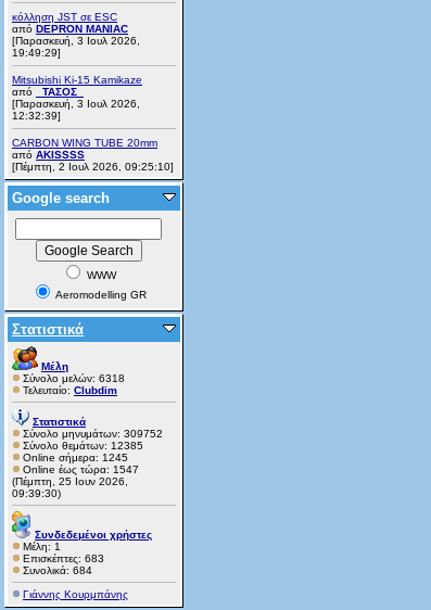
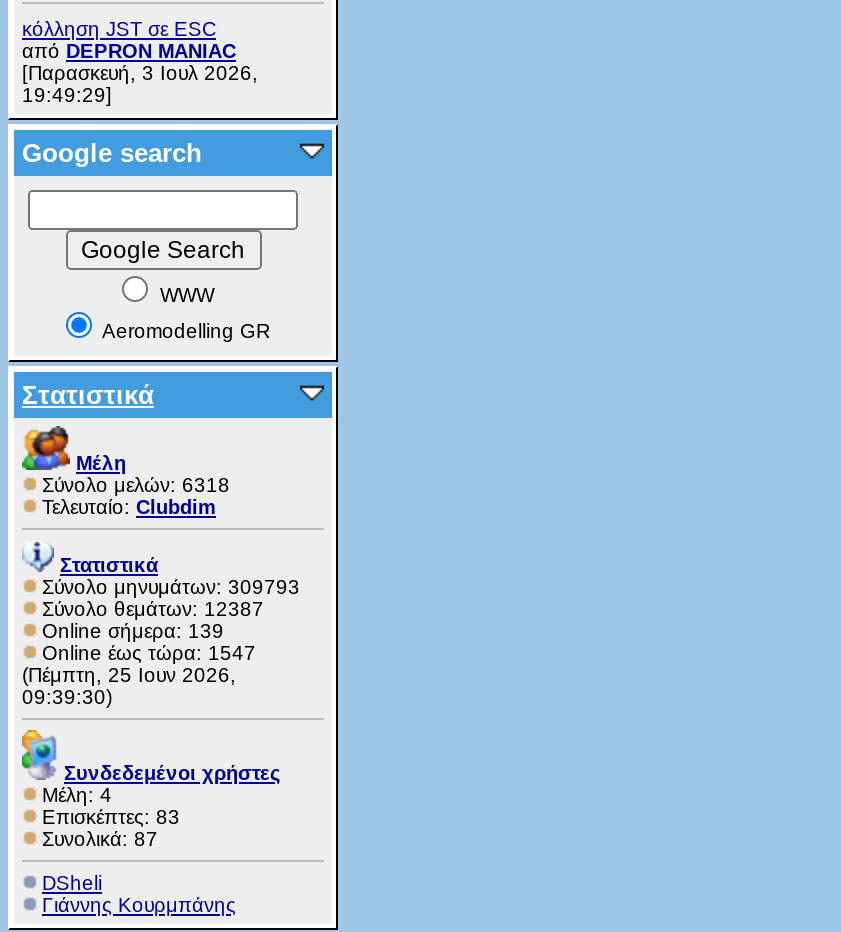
- Mitsubishi Ki-15 Kamikaze
- από_ΤΑΣΟΣ_
- [Παρασκευή, 3 Ιουλ 2026,
- 12:32:39]
- CARBON WING TUBE 20mm
- απόAKISSSS
- [Πέμπτη, 2 Ιουλ 2026, 09:25:10]

- Σύνολο μηνυμάτων: 309752
+ Σύνολο μηνυμάτων: 309793

- Σύνολο θεμάτων: 12385
+ Σύνολο θεμάτων: 12387

- Online σήμερα: 1245
+ Online σήμερα: 139

- Μέλη: 1
- Επισκέπτες: 683
- Συνολικά: 684
+ Μέλη: 4
+ Επισκέπτες: 83
+ Συνολικά: 87
+ DSheli
